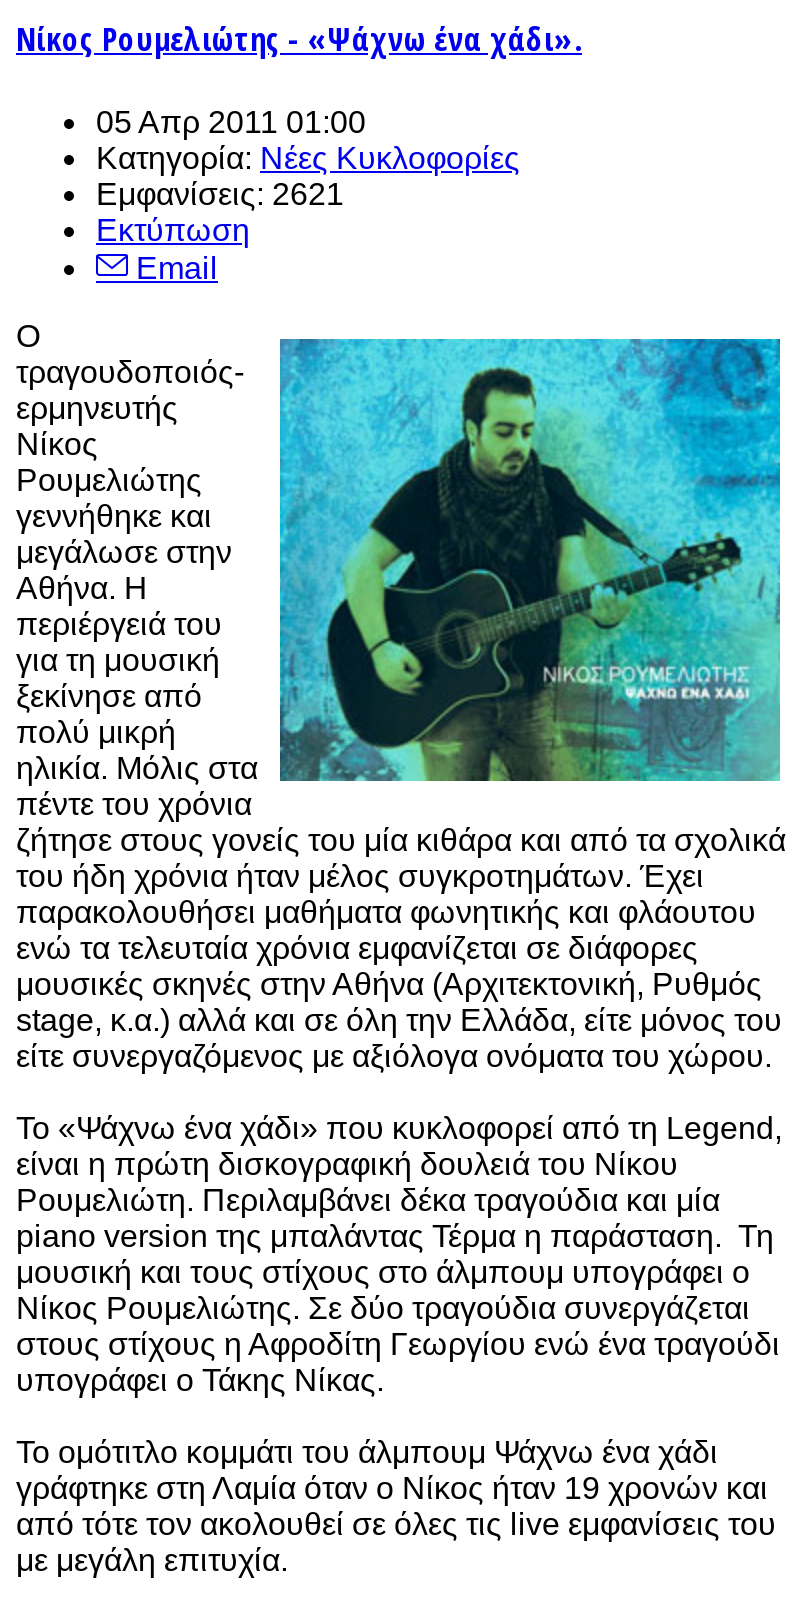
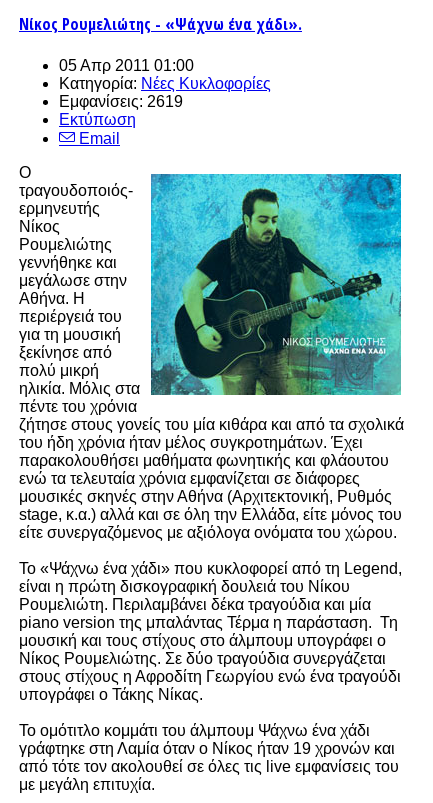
- Εμφανίσεις: 2621
+ Εμφανίσεις: 2619
